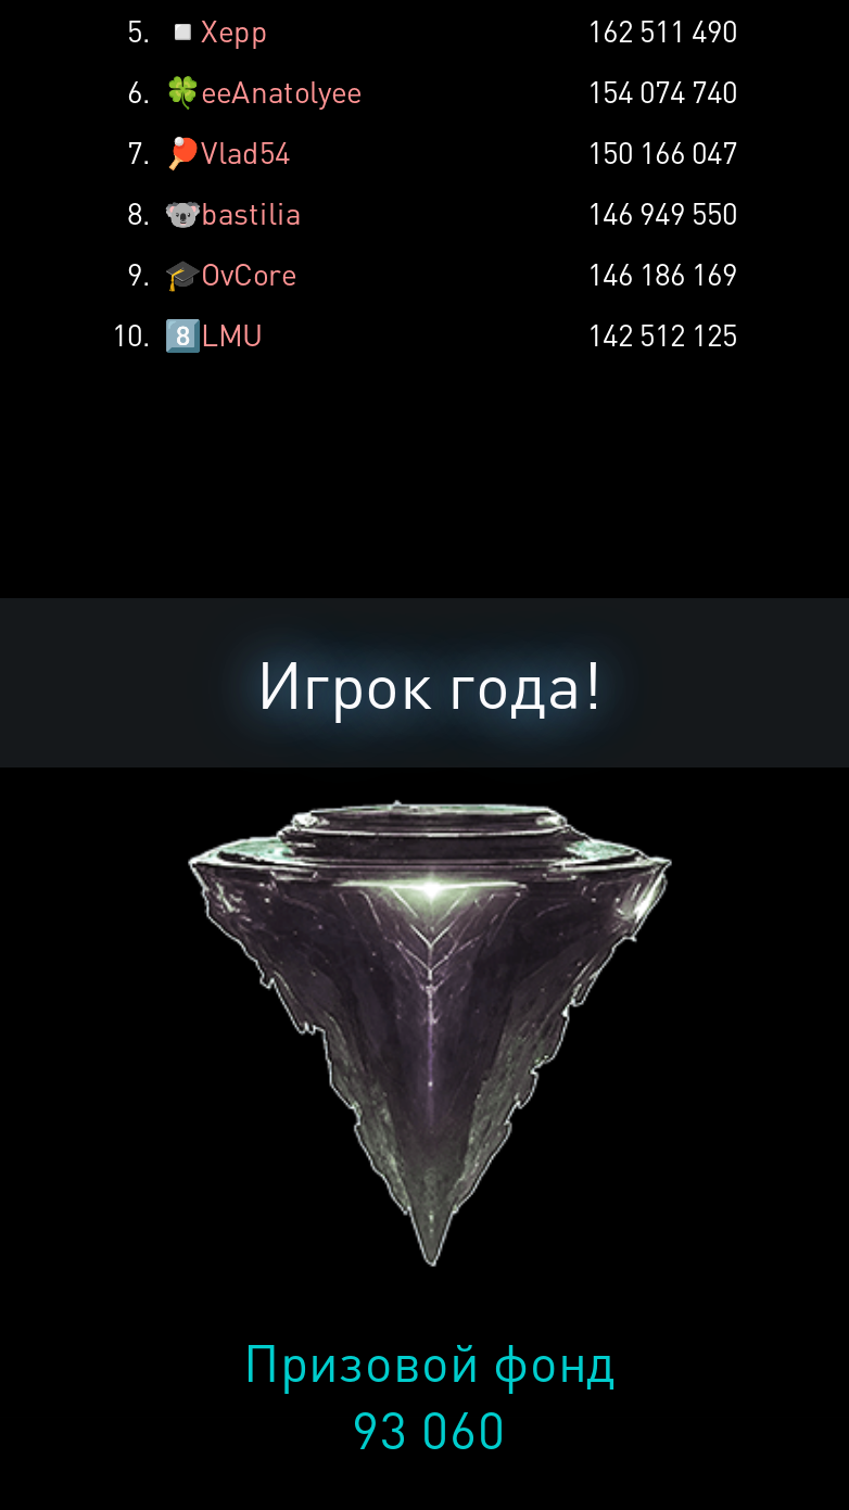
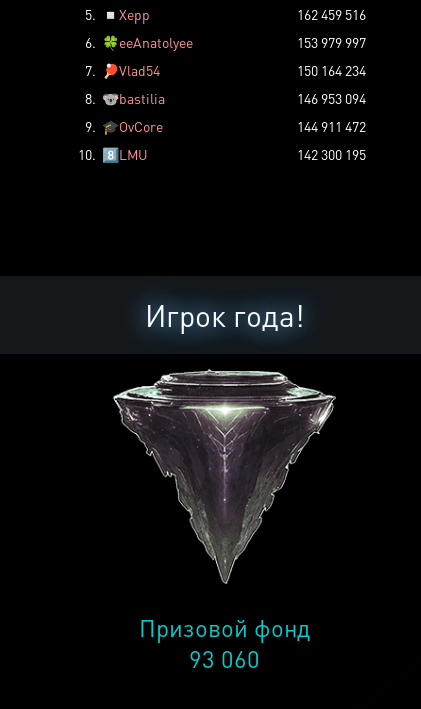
- 162 511 490
+ 162 459 516

- 154 074 740
+ 153 979 997

- 150 166 047
+ 150 164 234

- 146 949 550
+ 146 953 094

- 146 186 169
+ 144 911 472

- 142 512 125
+ 142 300 195
